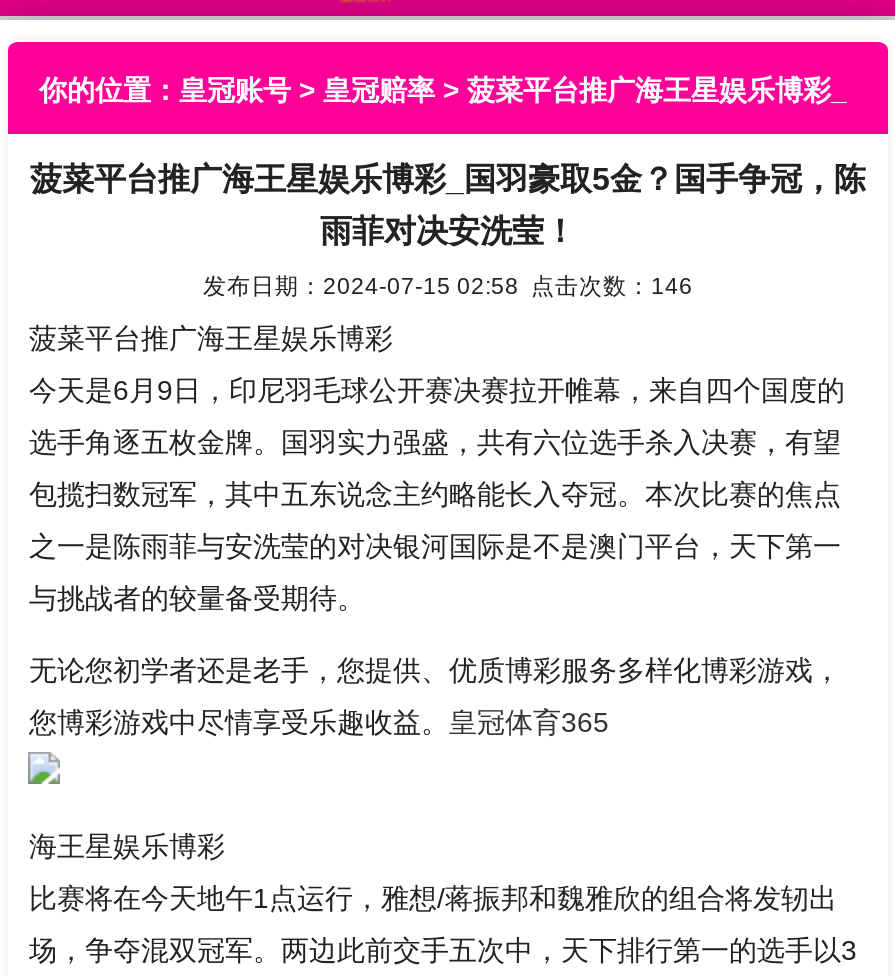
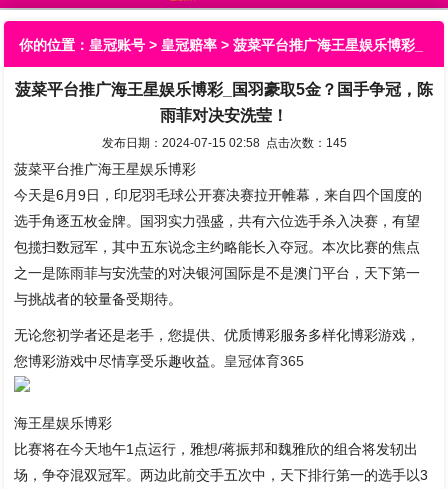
- 发布日期：2024-07-15 02:58 点击次数：146
+ 发布日期：2024-07-15 02:58 点击次数：145
